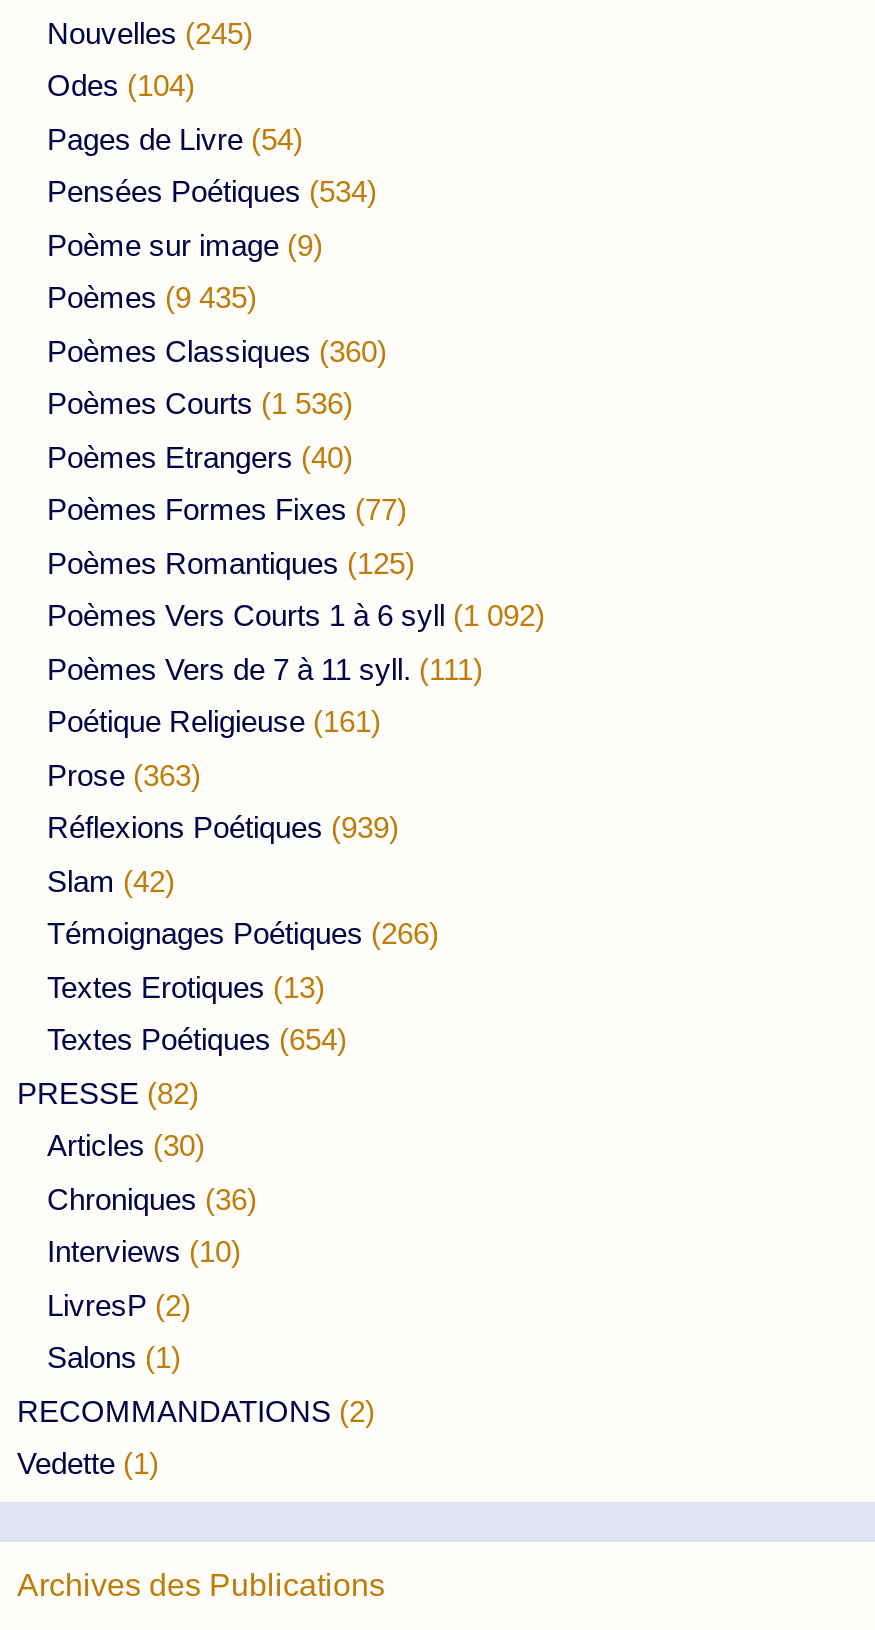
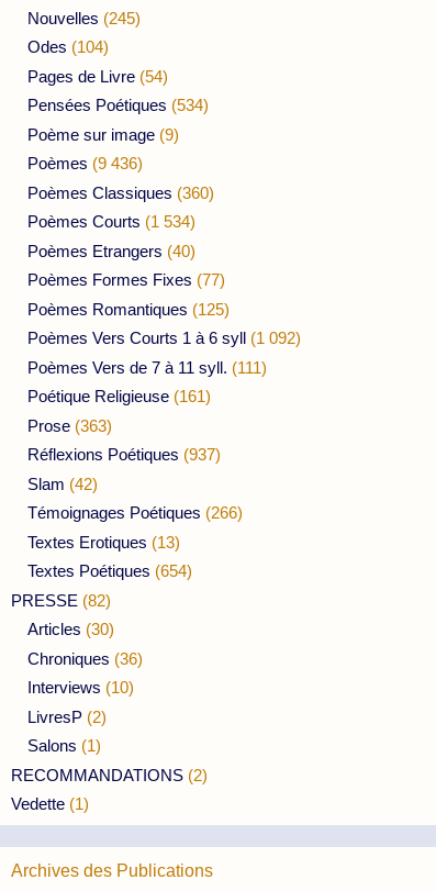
- Poèmes (9 435)
+ Poèmes (9 436)

- Poèmes Courts (1 536)
+ Poèmes Courts (1 534)

- Réflexions Poétiques (939)
+ Réflexions Poétiques (937)
